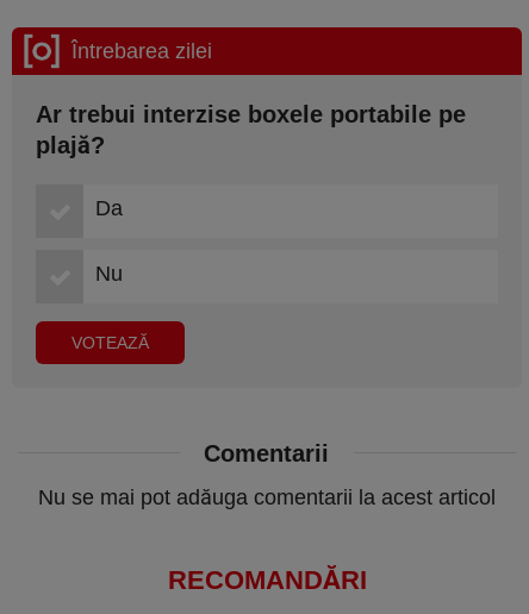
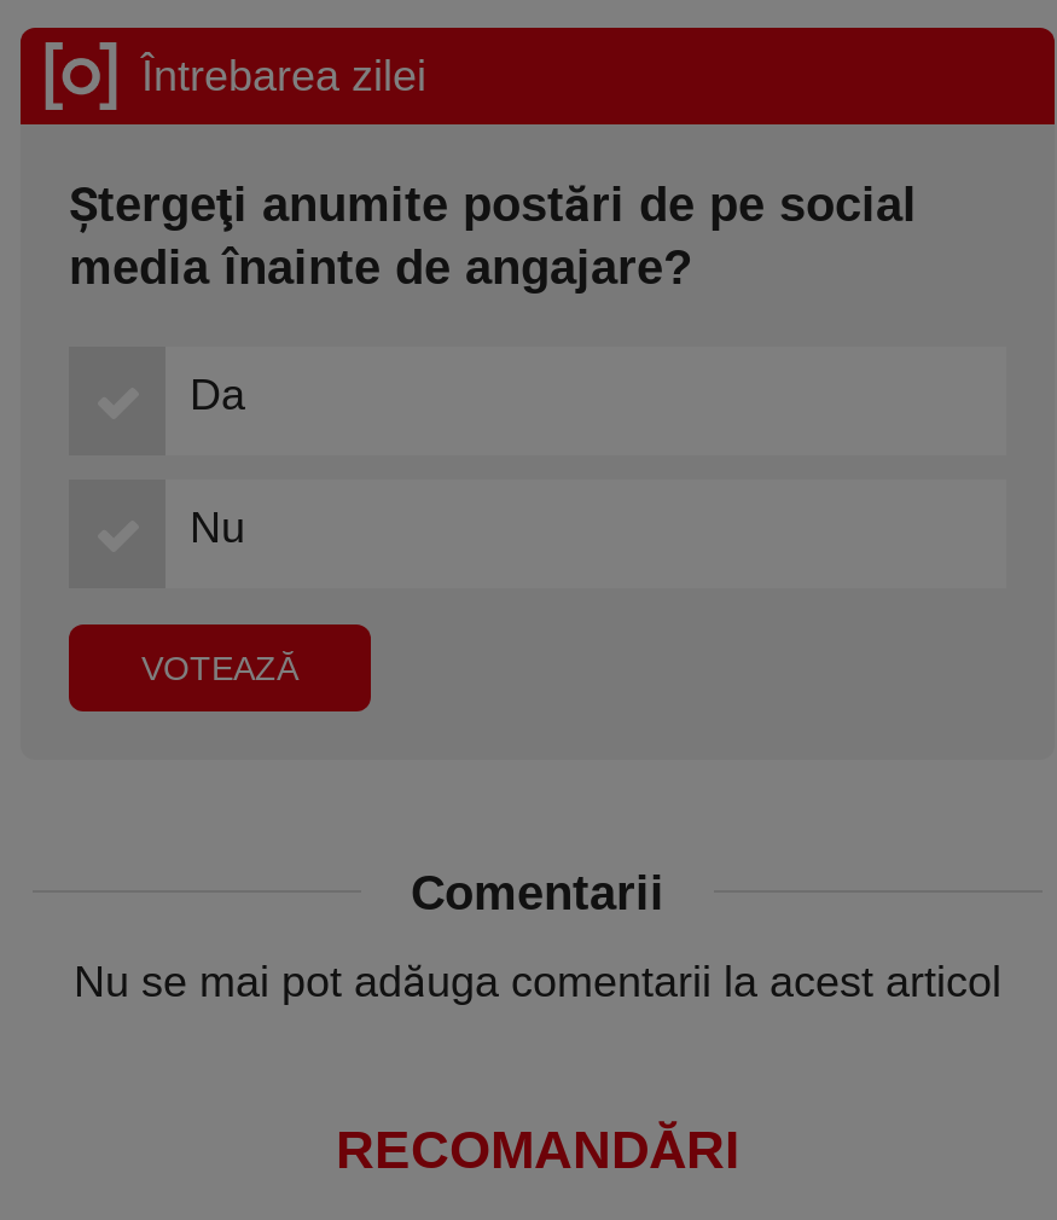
- Ar trebui interzise boxele portabile pe
- plajă?
+ Ştergeţi anumite postări de pe social
+ media înainte de angajare?
